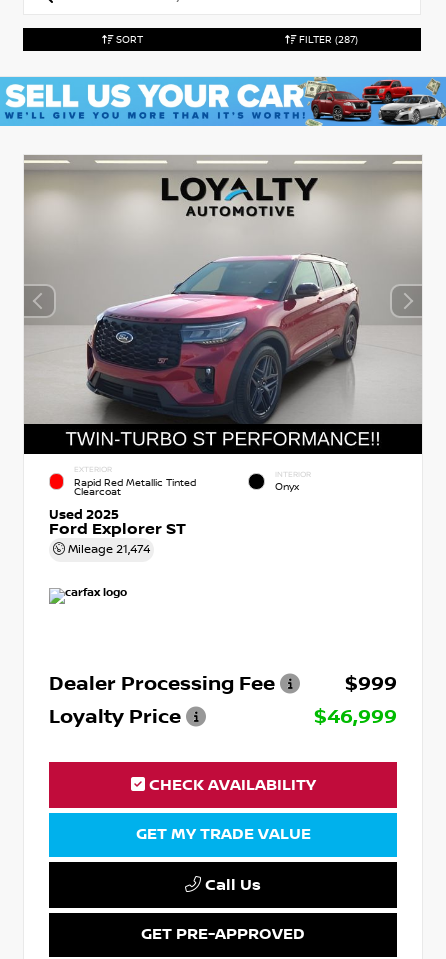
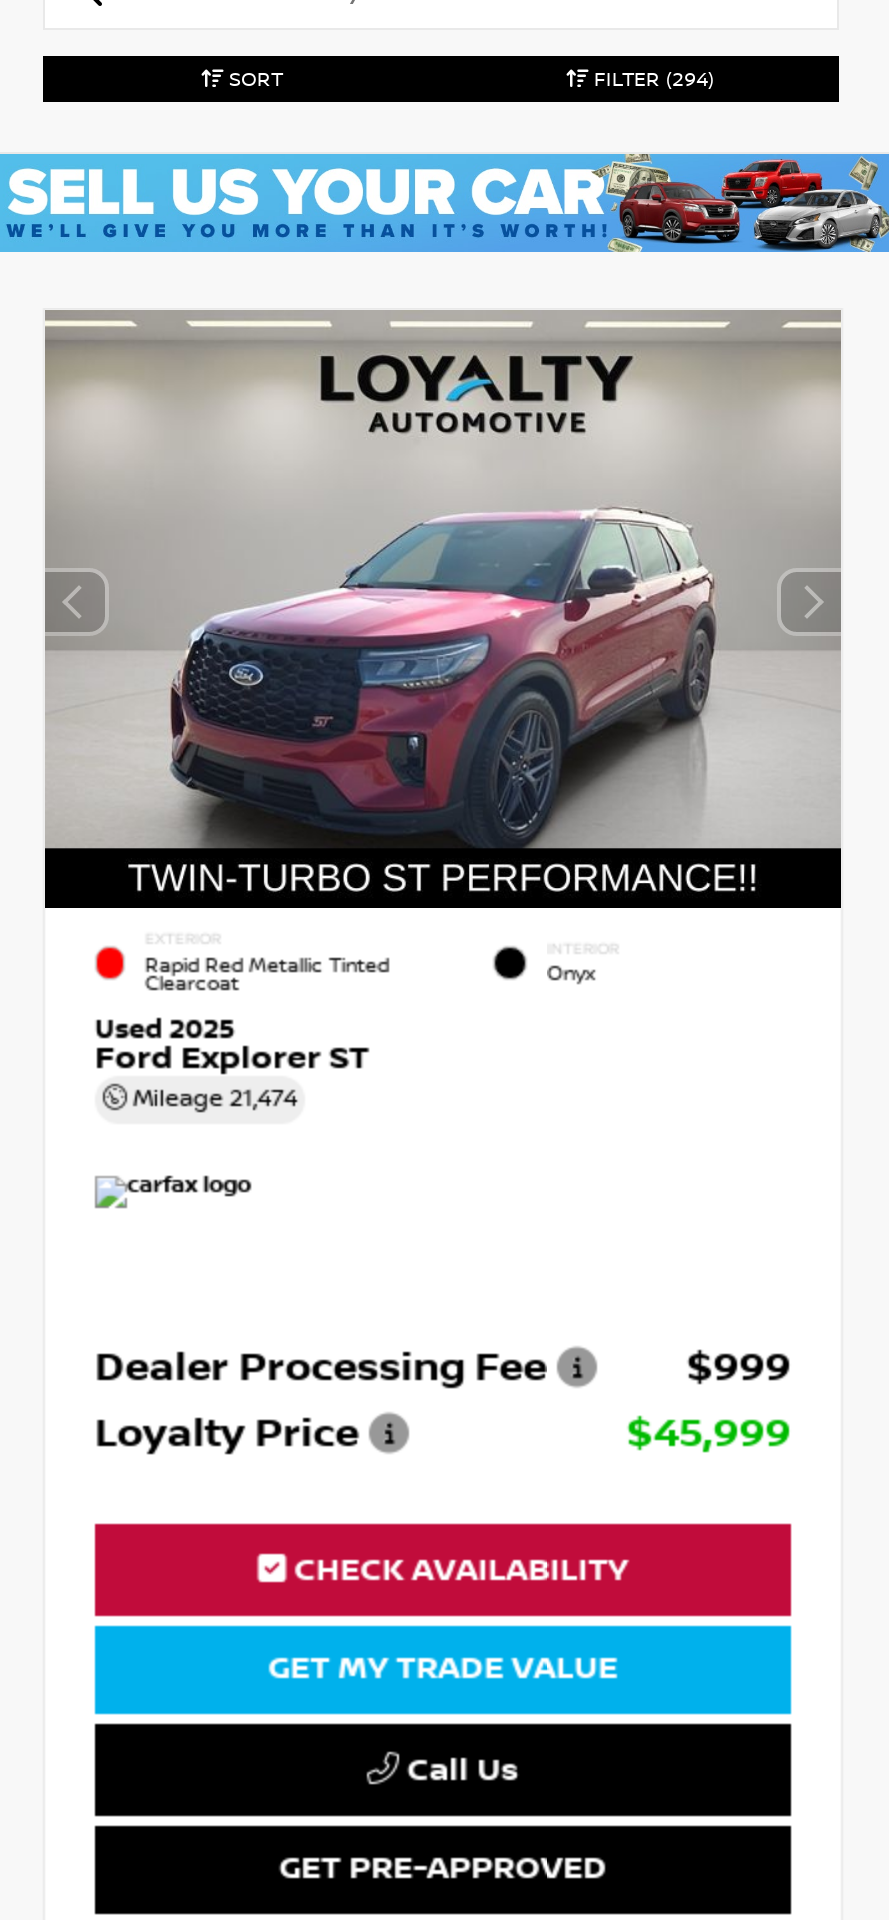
- FILTER (287)
+ FILTER (294)

- $46,999
+ $45,999
